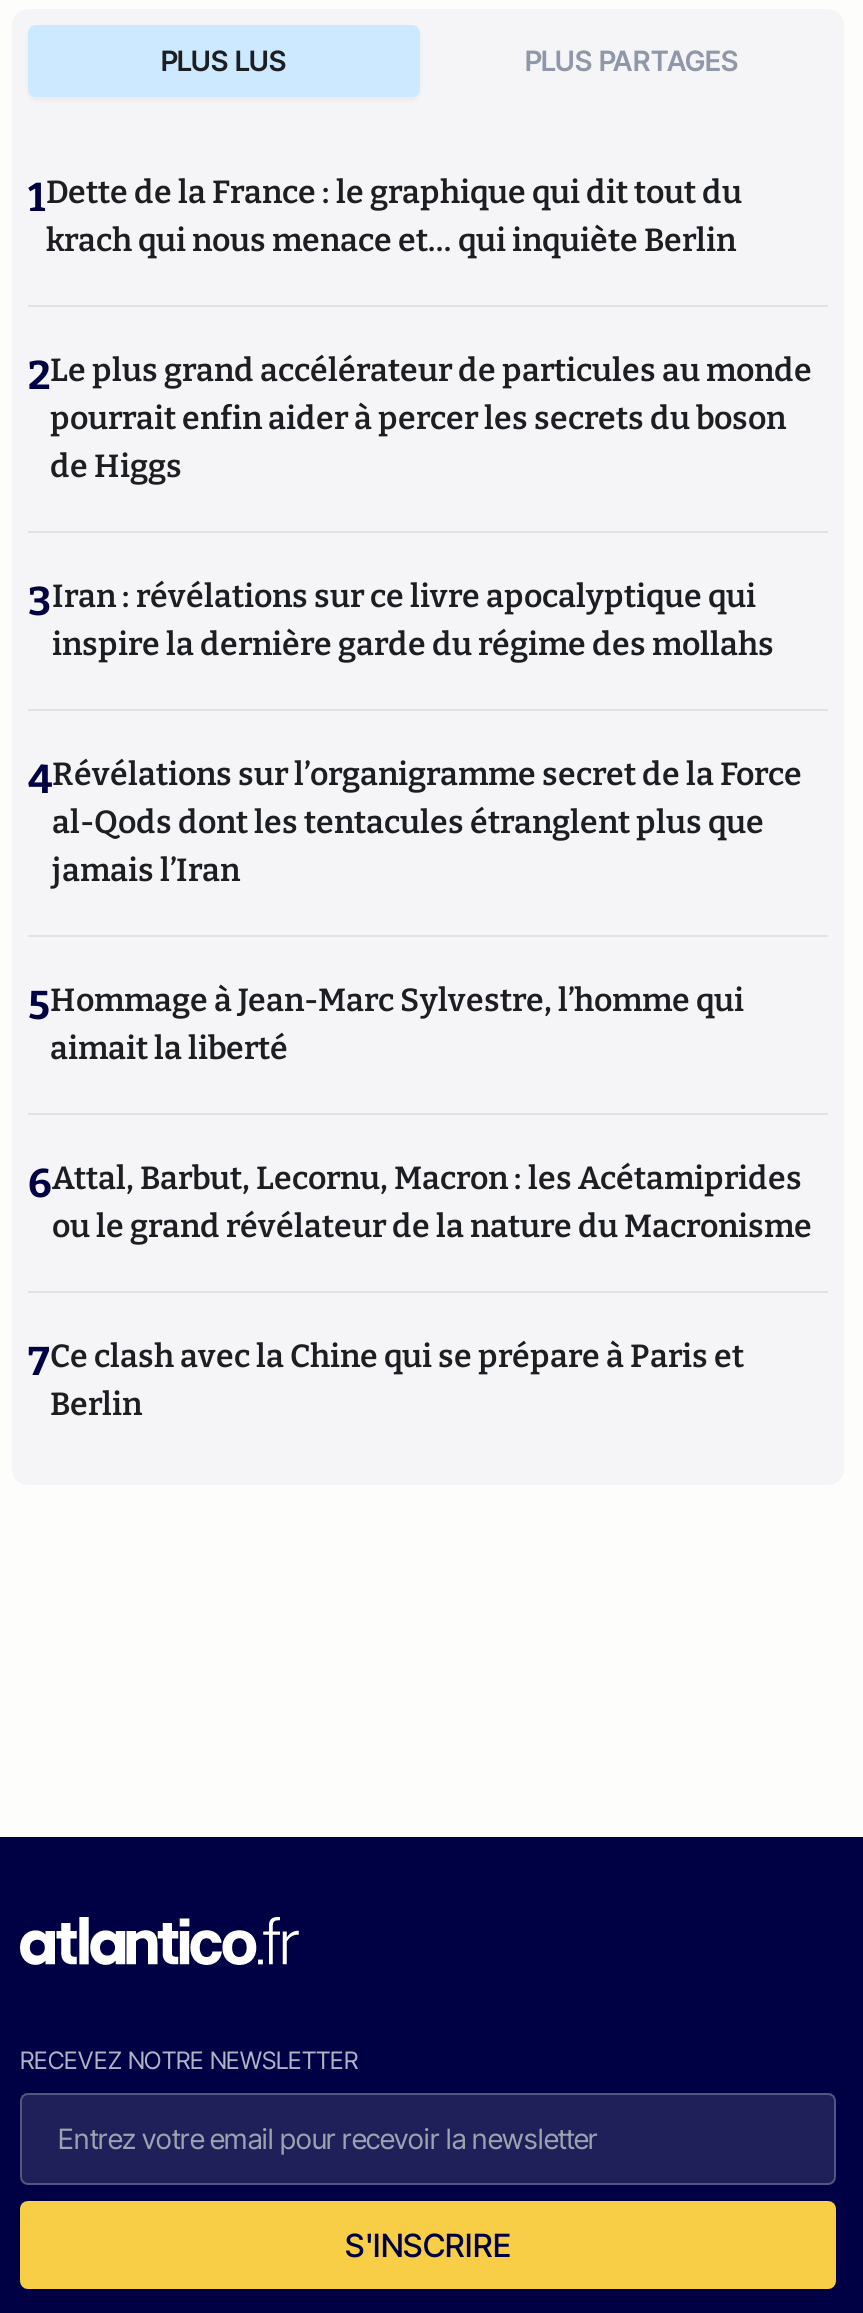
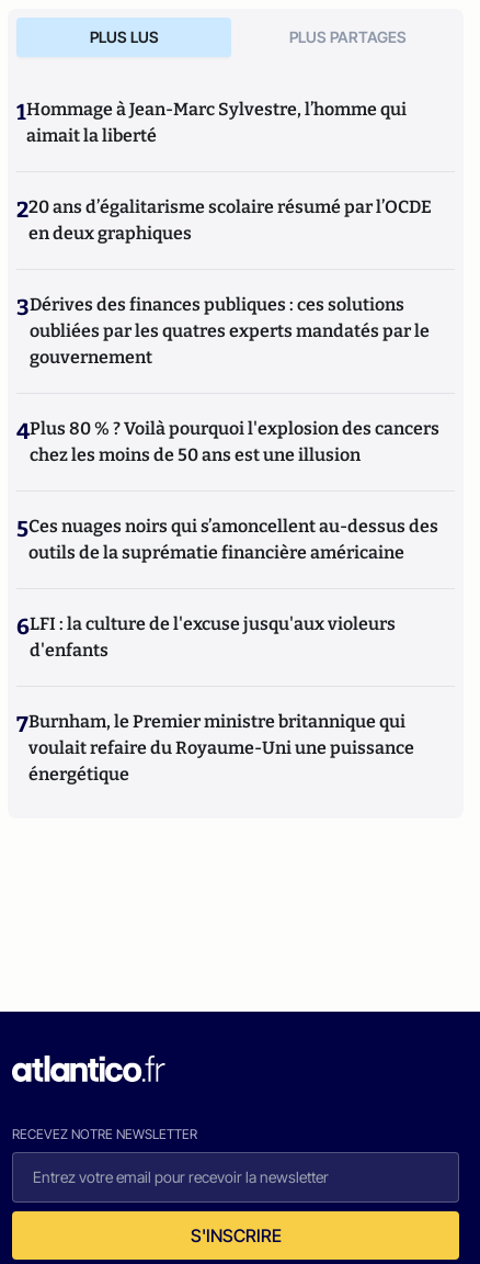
- 1Dette de la France : le graphique qui dit tout du
- krach qui nous menace et… qui inquiète Berlin
- 2Le plus grand accélérateur de particules au monde
- pourrait enfin aider à percer les secrets du boson
- de Higgs
- 3Iran : révélations sur ce livre apocalyptique qui
- inspire la dernière garde du régime des mollahs
- 4Révélations sur l’organigramme secret de la Force
- al-Qods dont les tentacules étranglent plus que
- jamais l’Iran
- 5Hommage à Jean-Marc Sylvestre, l’homme qui
+ 1Hommage à Jean-Marc Sylvestre, l’homme qui

moved up: aimait la liberté

- 6Attal, Barbut, Lecornu, Macron : les Acétamiprides
- ou le grand révélateur de la nature du Macronisme
- 7Ce clash avec la Chine qui se prépare à Paris et
- Berlin
+ 220 ans d’égalitarisme scolaire résumé par l’OCDE
+ en deux graphiques
+ 3Dérives des finances publiques : ces solutions
+ oubliées par les quatres experts mandatés par le
+ gouvernement
+ 4Plus 80 % ? Voilà pourquoi l'explosion des cancers
+ chez les moins de 50 ans est une illusion
+ 5Ces nuages noirs qui s’amoncellent au-dessus des
+ outils de la suprématie financière américaine
+ 6LFI : la culture de l'excuse jusqu'aux violeurs
+ d'enfants
+ 7Burnham, le Premier ministre britannique qui
+ voulait refaire du Royaume-Uni une puissance
+ énergétique
